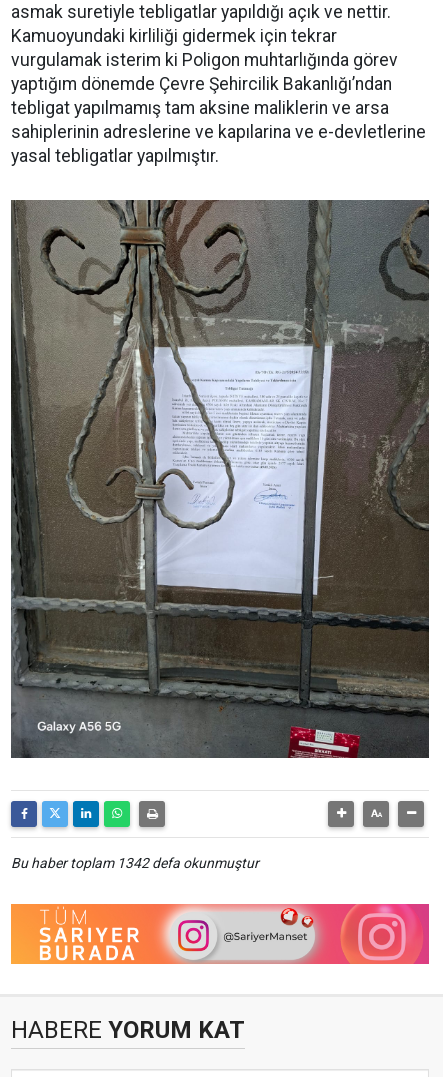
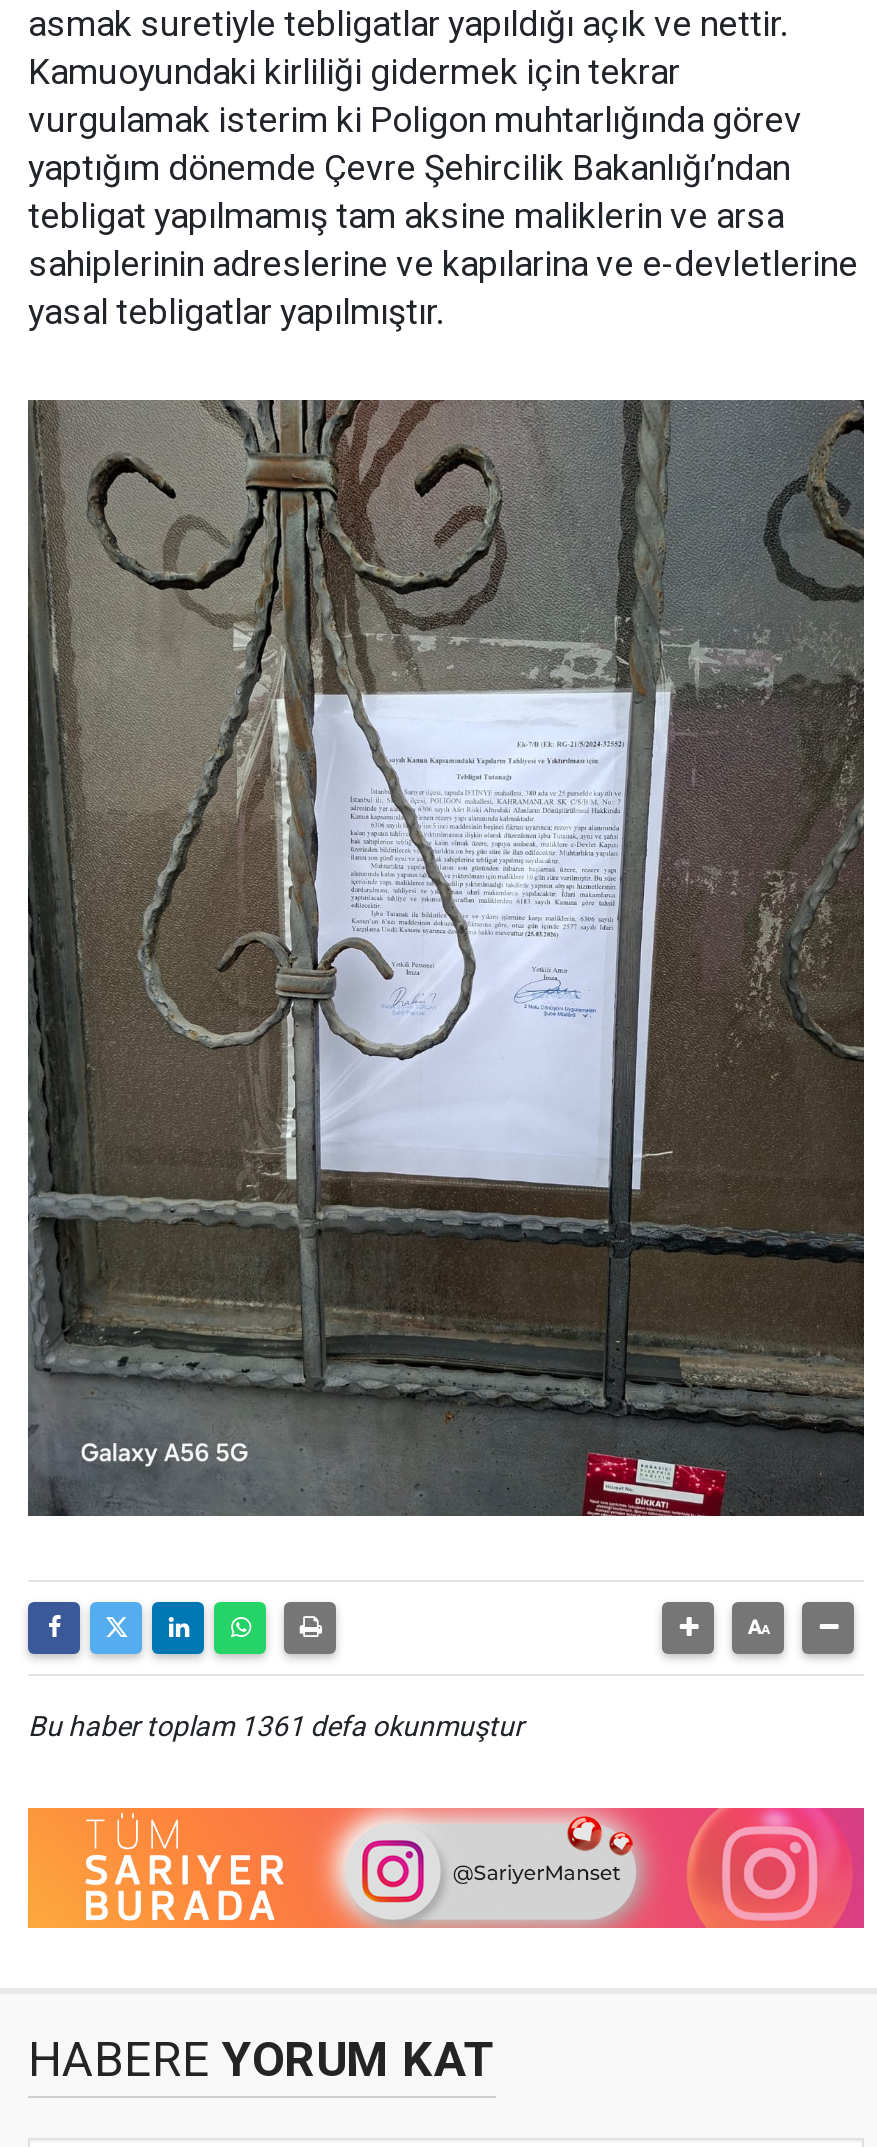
- Bu haber toplam 1342 defa okunmuştur
+ Bu haber toplam 1361 defa okunmuştur
